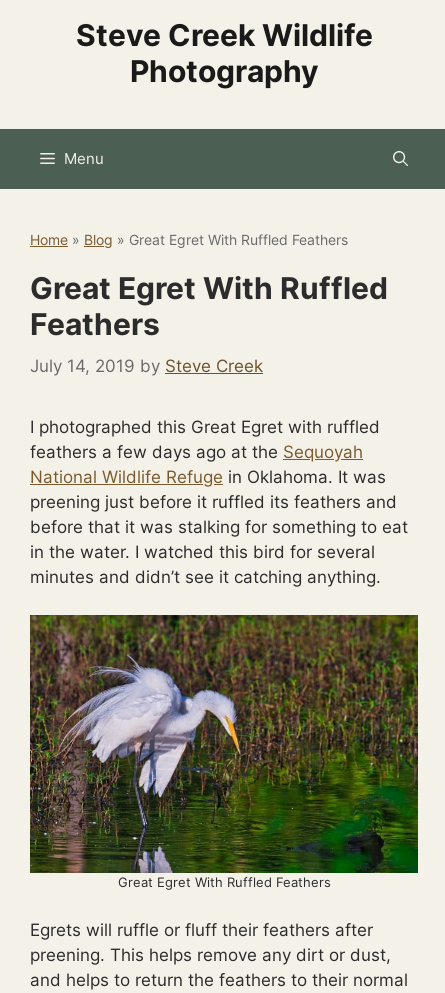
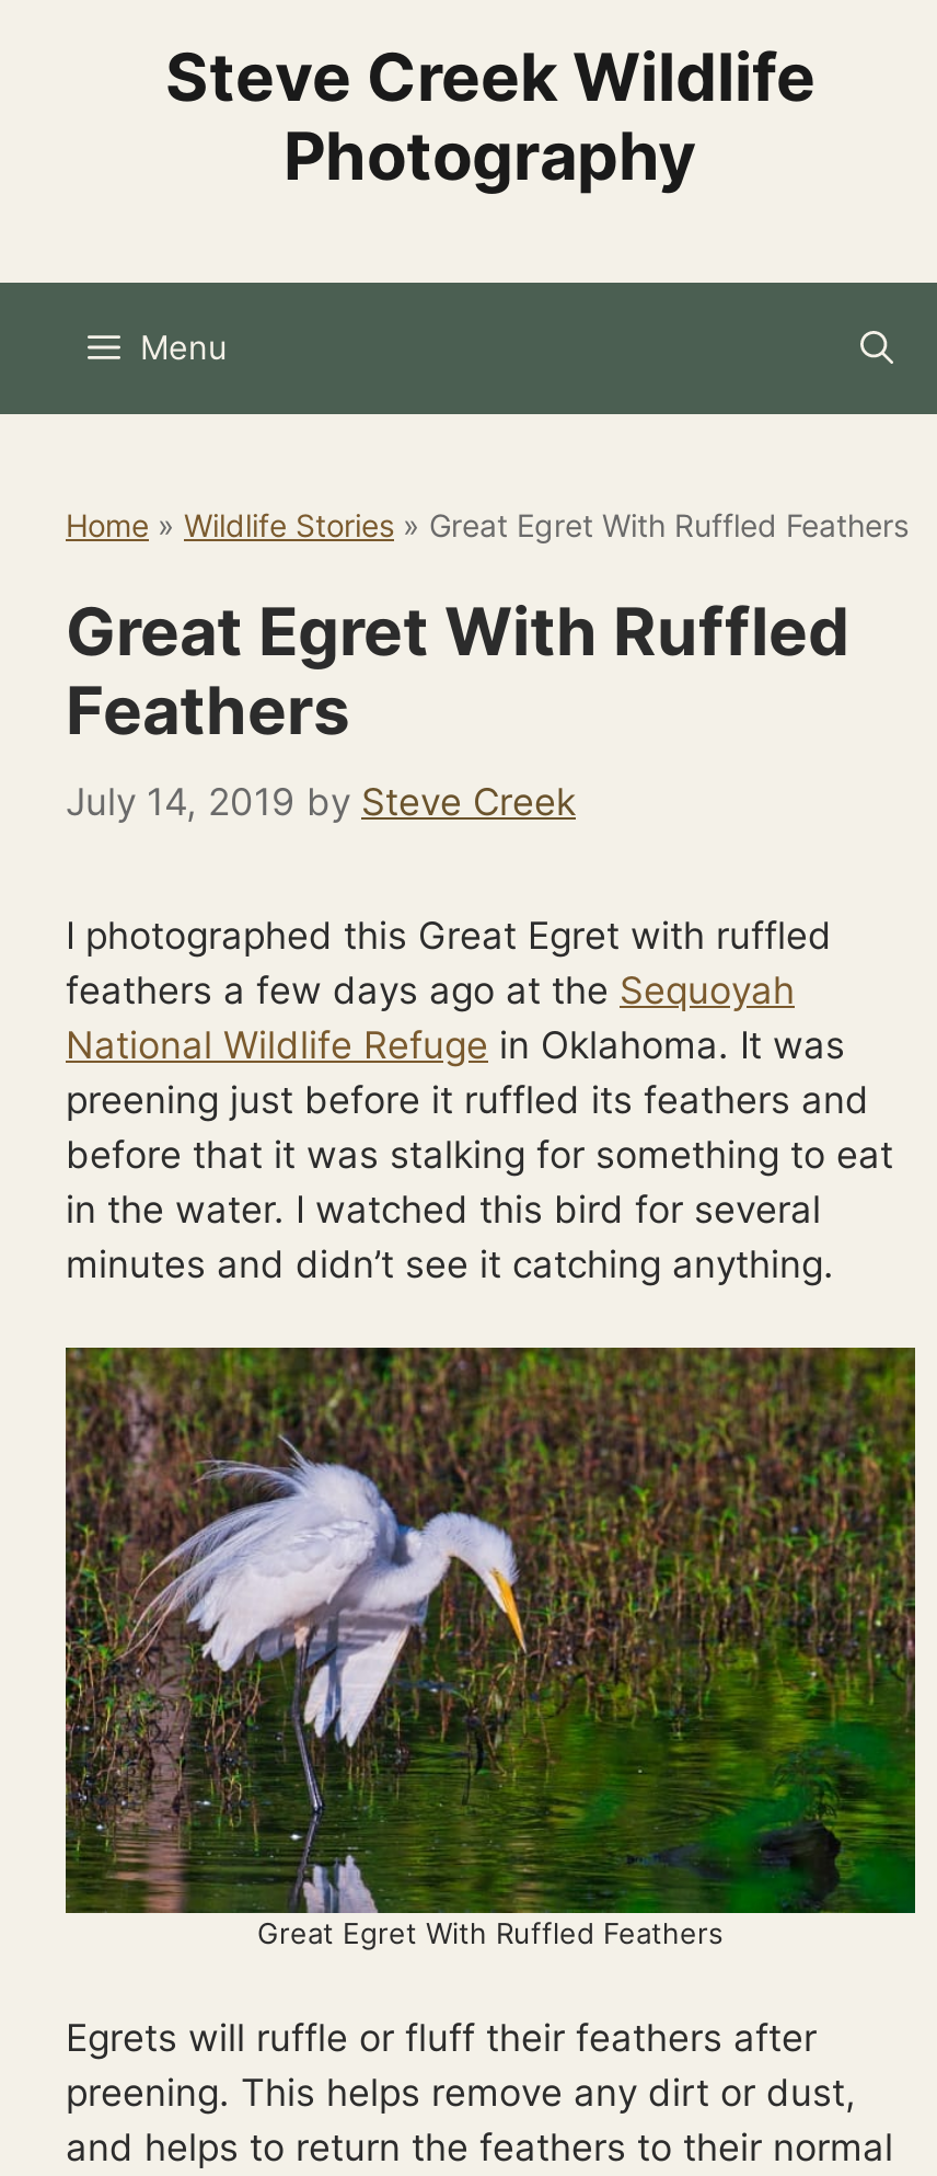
- Home» Blog» Great Egret With Ruffled Feathers
+ Home» Wildlife Stories» Great Egret With Ruffled Feathers
